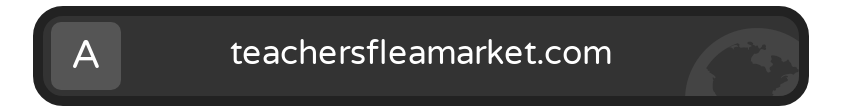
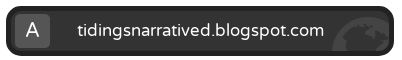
- teachersfleamarket.com
+ tidingsnarratived.blogspot.com
